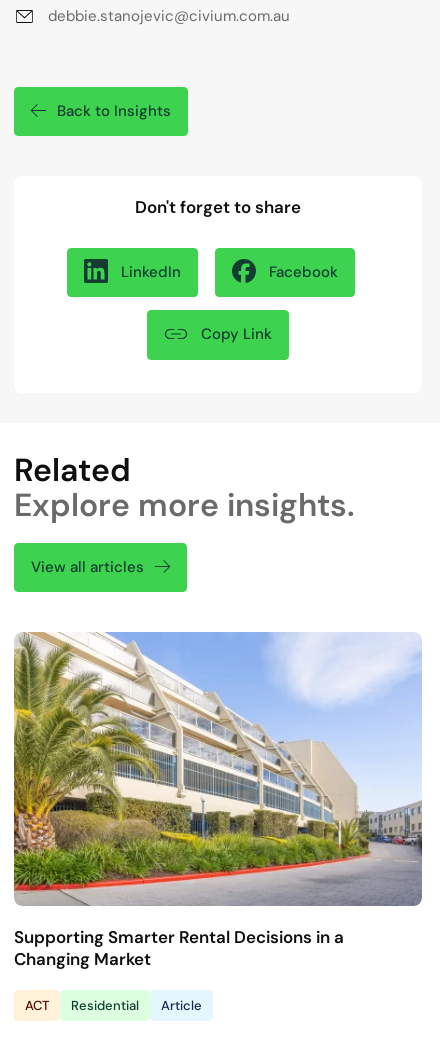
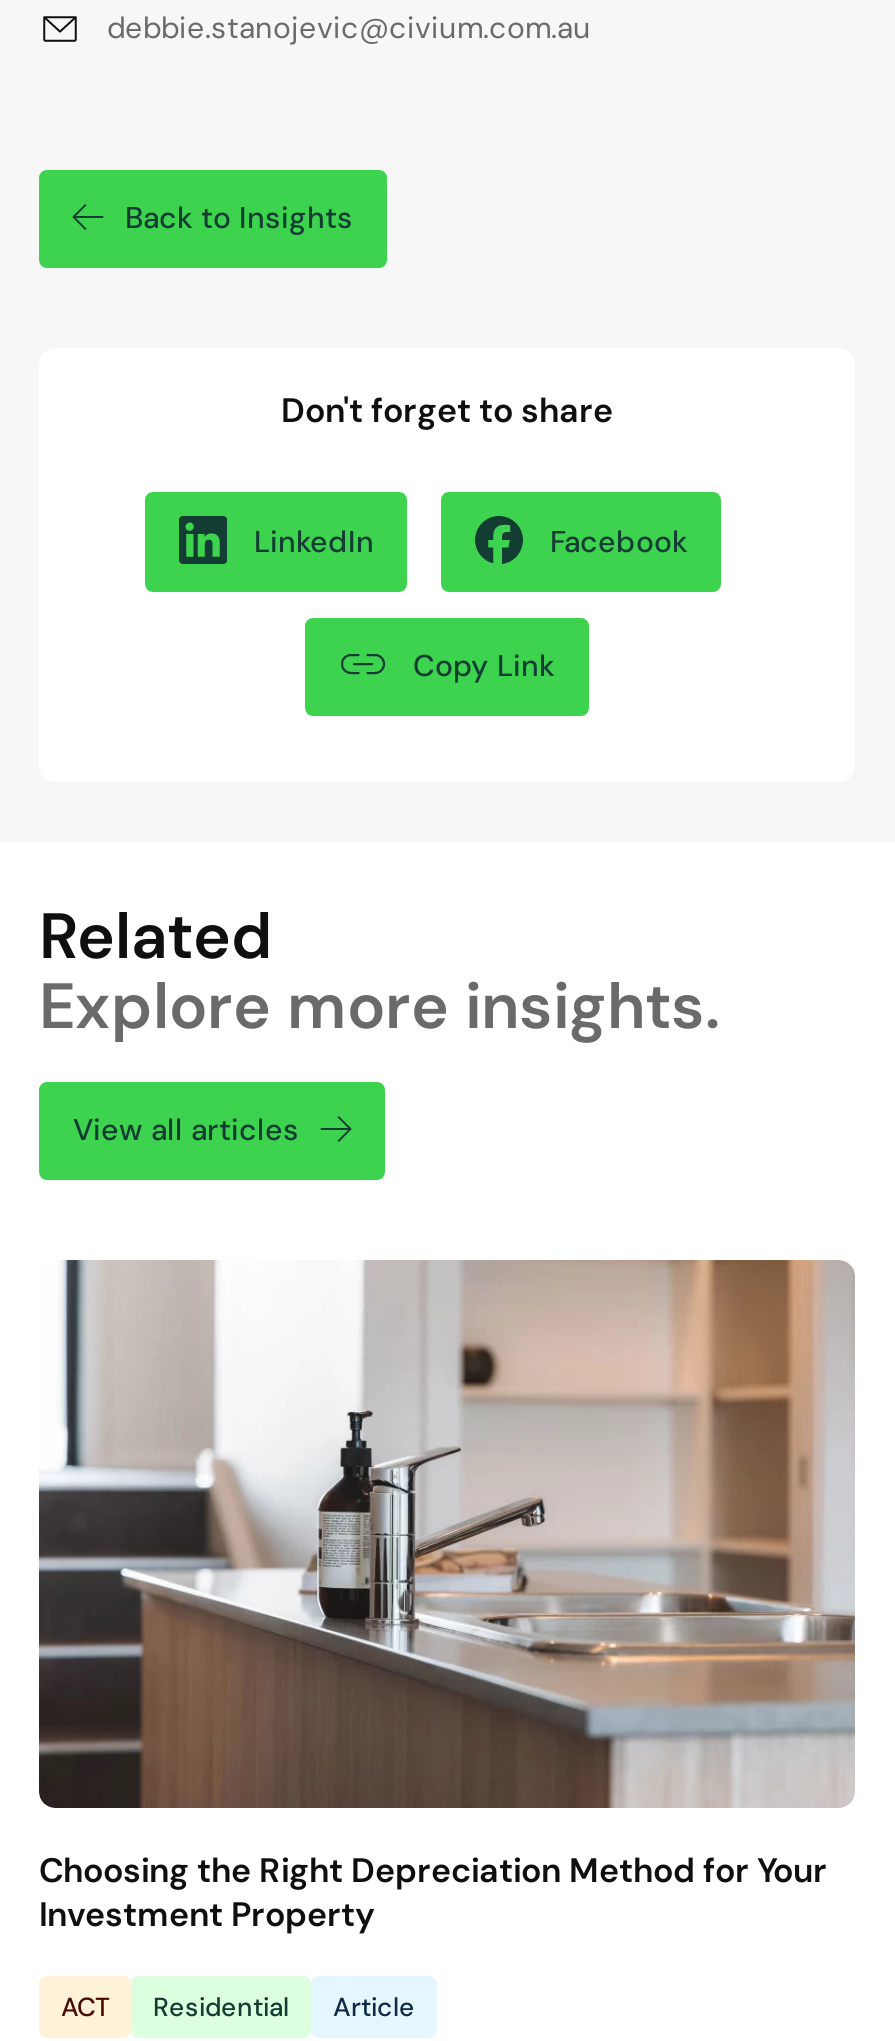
- [image]
- Supporting Smarter Rental Decisions in a
- Changing Market
+ [image]
+ Choosing the Right Depreciation Method for Your
+ Investment Property
